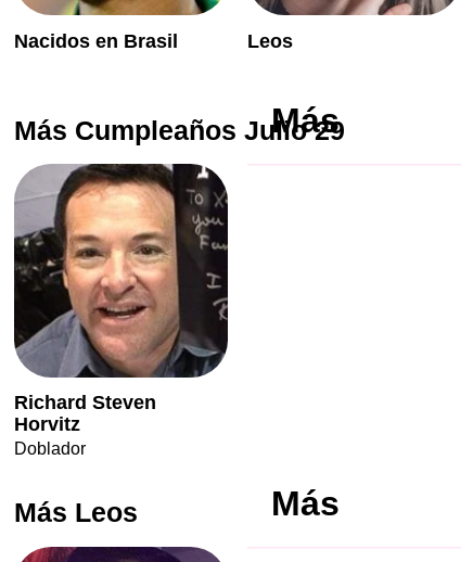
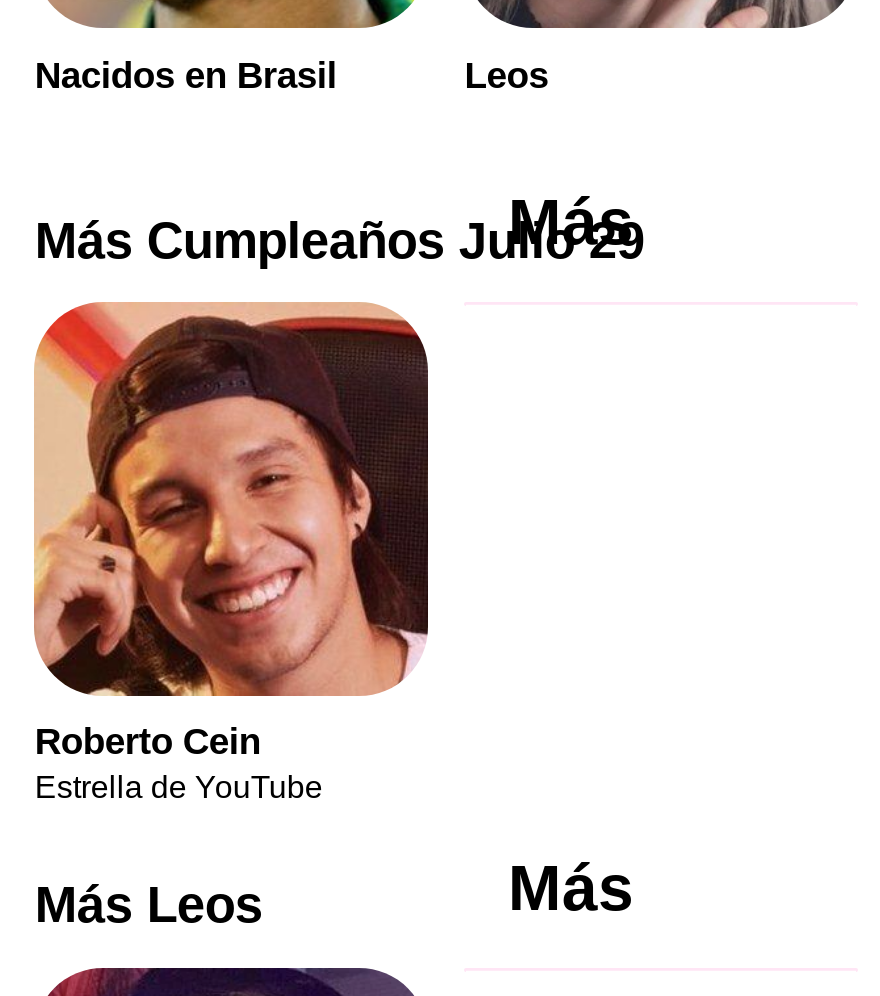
- [image]
- Richard Steven
- Horvitz
- Doblador
+ [image]
+ Roberto Cein
+ Estrella de YouTube
